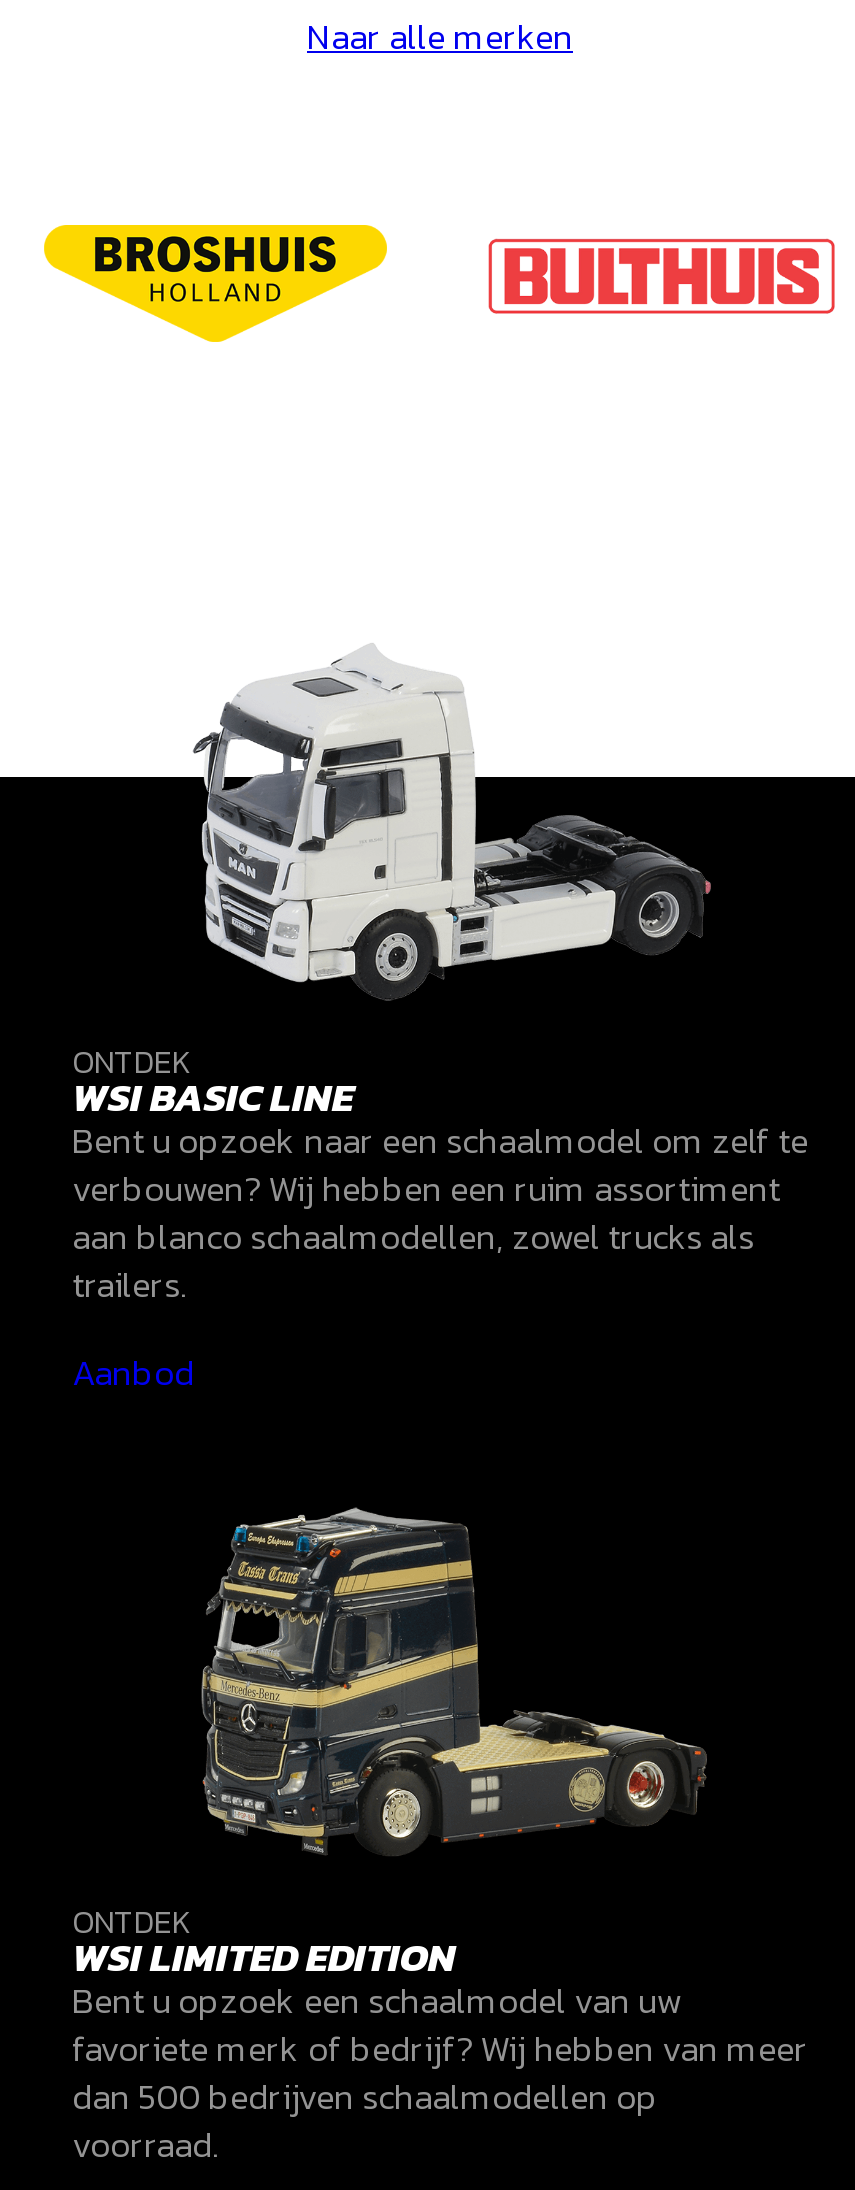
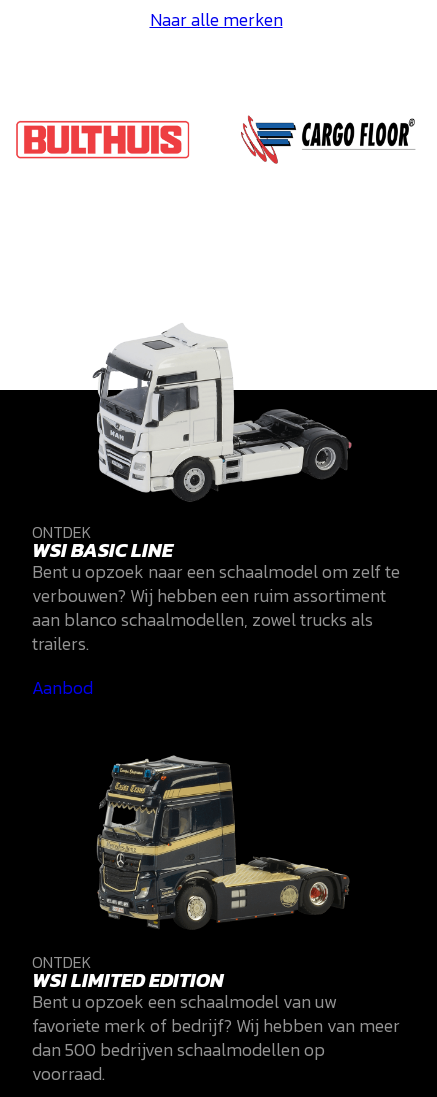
- [image]
+ [image]

- [image]
+ [image]
